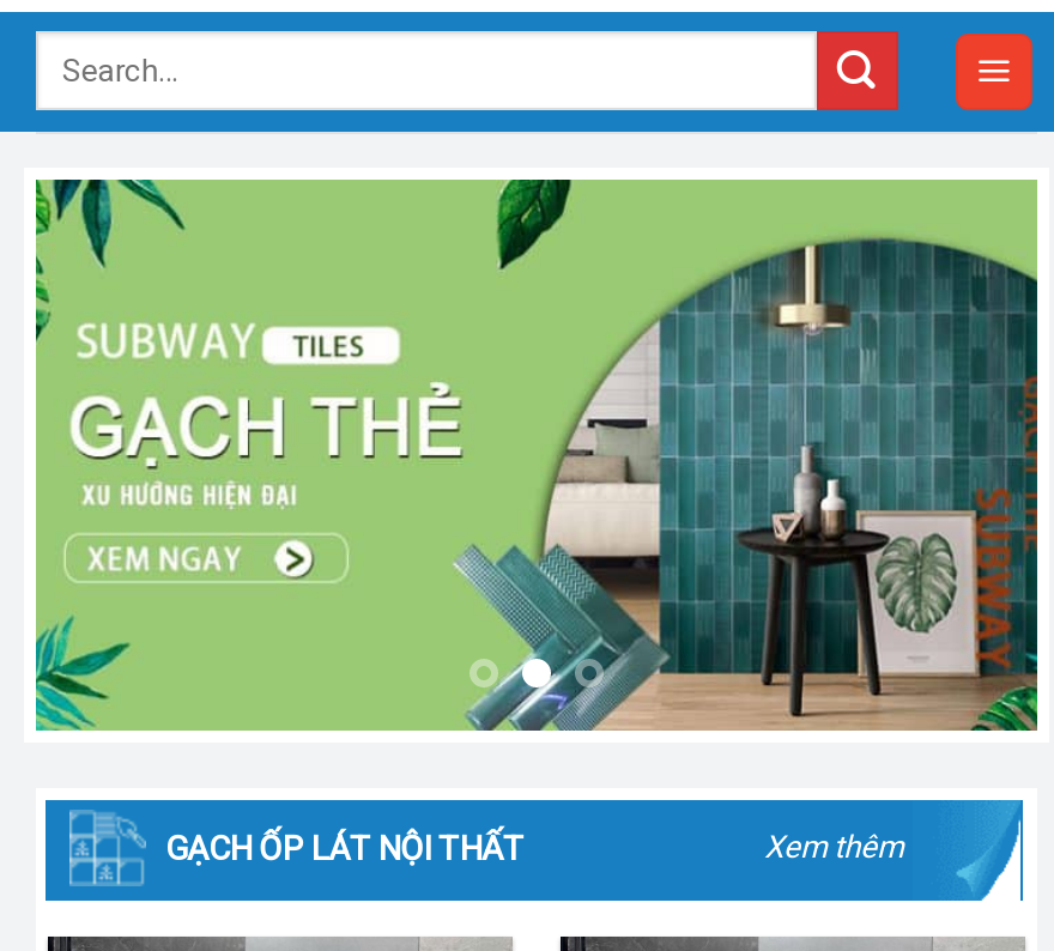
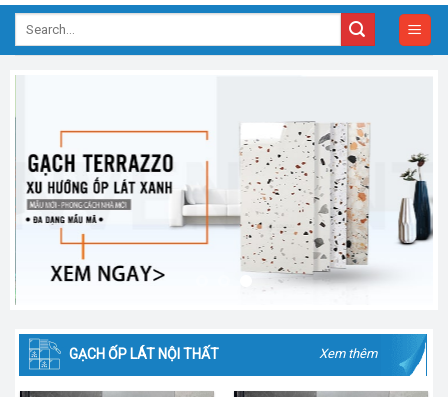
- [image]
+ [image]
